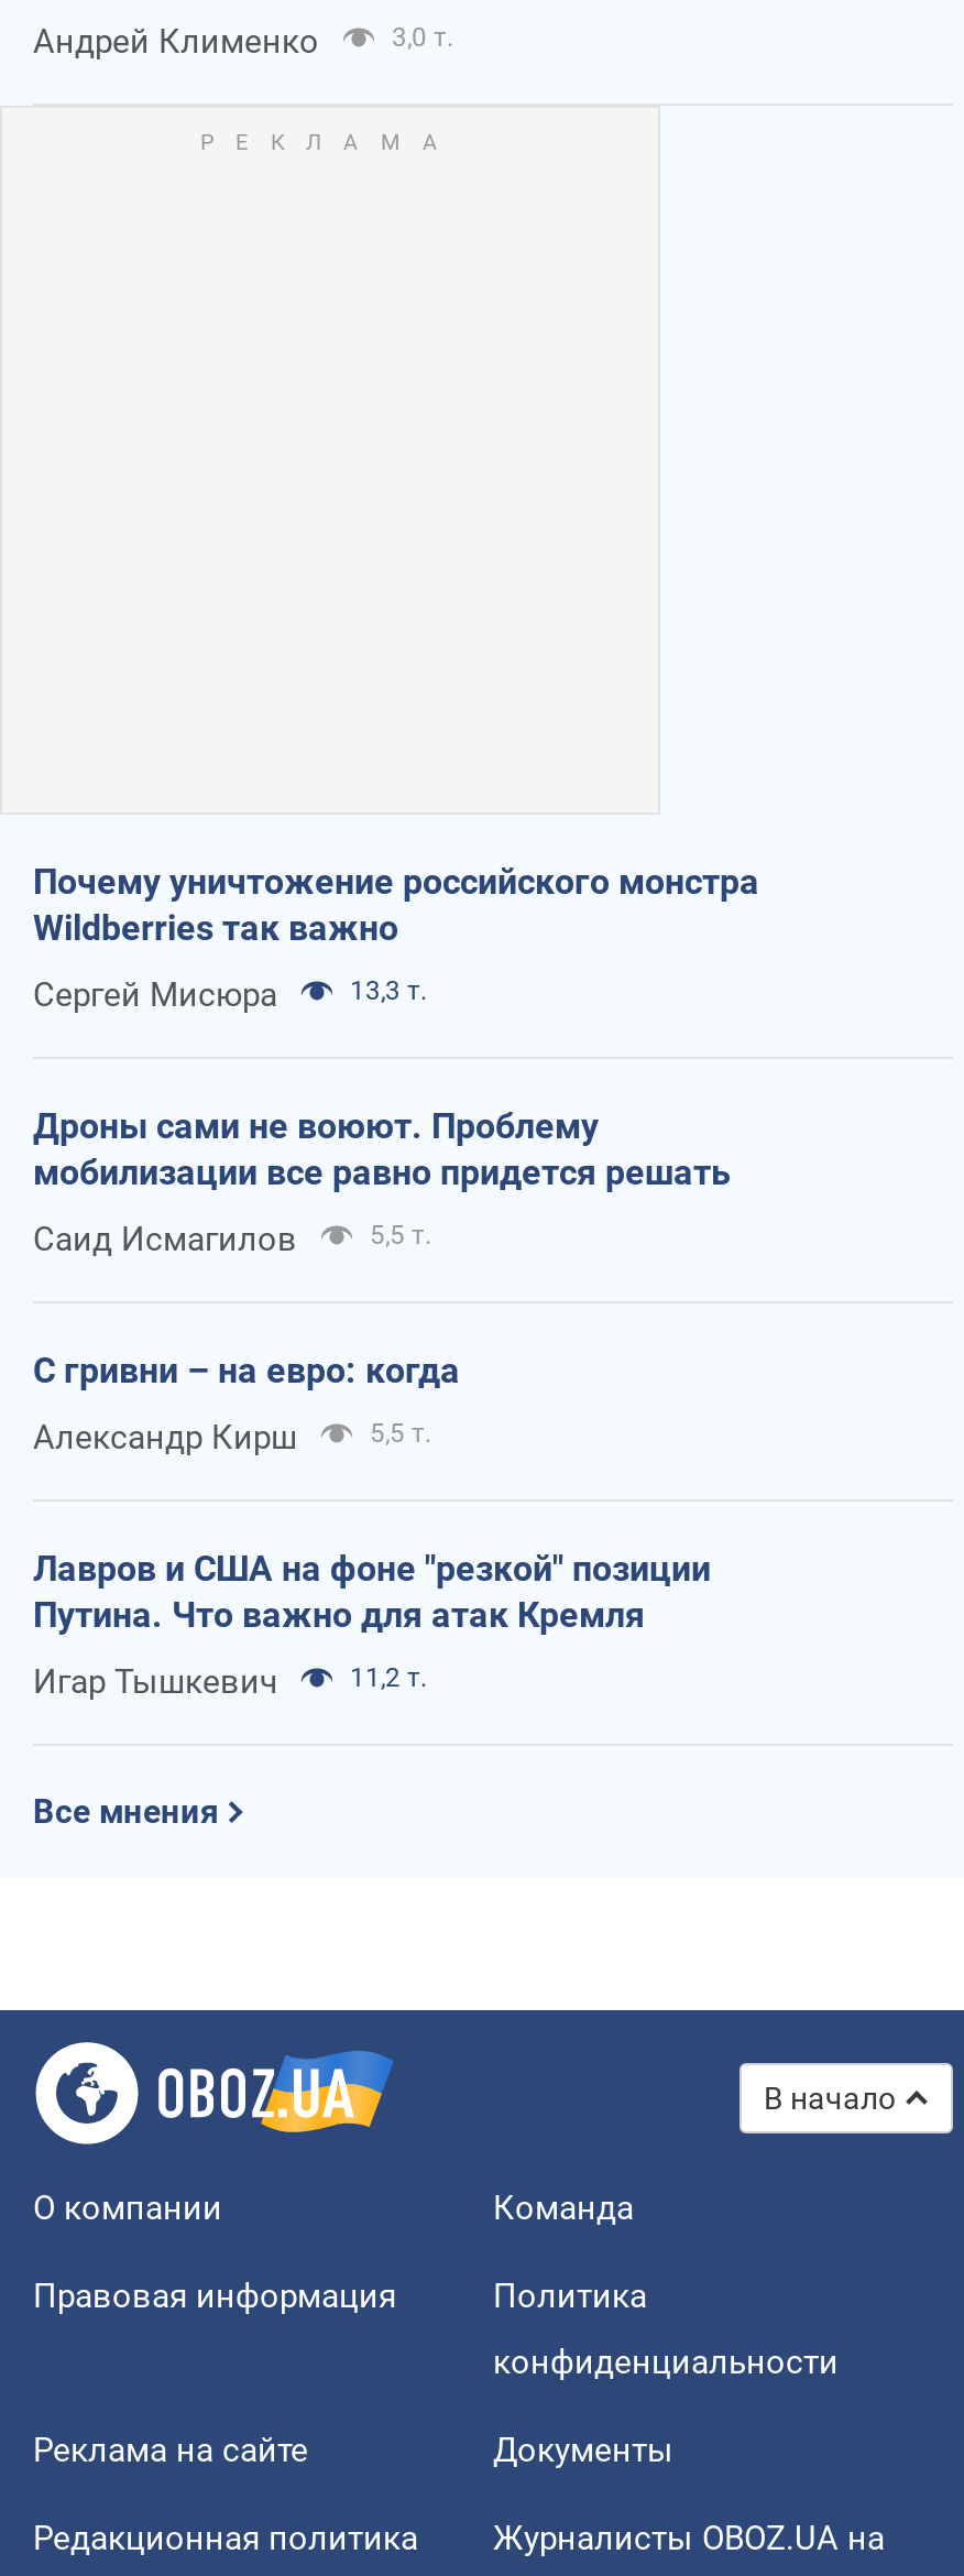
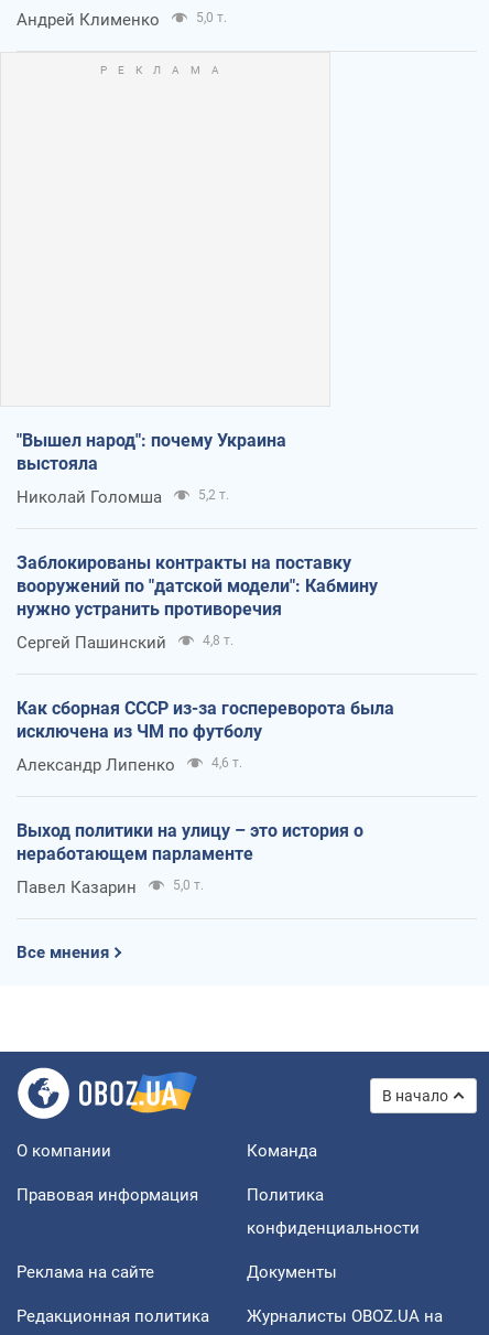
- 3,0 т.
+ 5,0 т.

- Почему уничтожение российского монстра
- Wildberries так важно
+ "Вышел народ": почему Украина
+ выстояла

- Сергей Мисюра
- 13,3 т.
+ Николай Голомша
+ 5,2 т.

- Дроны сами не воюют. Проблему
- мобилизации все равно придется решать
+ Заблокированы контракты на поставку
+ вооружений по "датской модели": Кабмину
+ нужно устранить противоречия

- Саид Исмагилов
- 5,5 т.
+ Сергей Пашинский
+ 4,8 т.

- С гривни – на евро: когда
+ Как сборная СССР из-за госпереворота была
+ исключена из ЧМ по футболу

- Александр Кирш
- 5,5 т.
+ Александр Липенко
+ 4,6 т.

- Лавров и США на фоне "резкой" позиции
- Путина. Что важно для атак Кремля
+ Выход политики на улицу – это история о
+ неработающем парламенте

- Игар Тышкевич
- 11,2 т.
+ Павел Казарин
+ 5,0 т.
